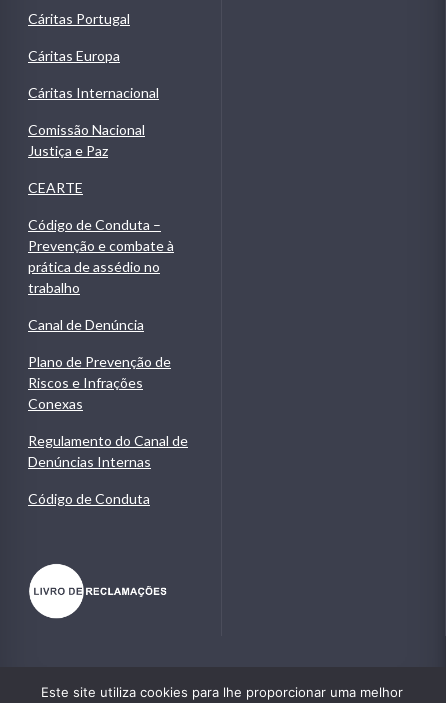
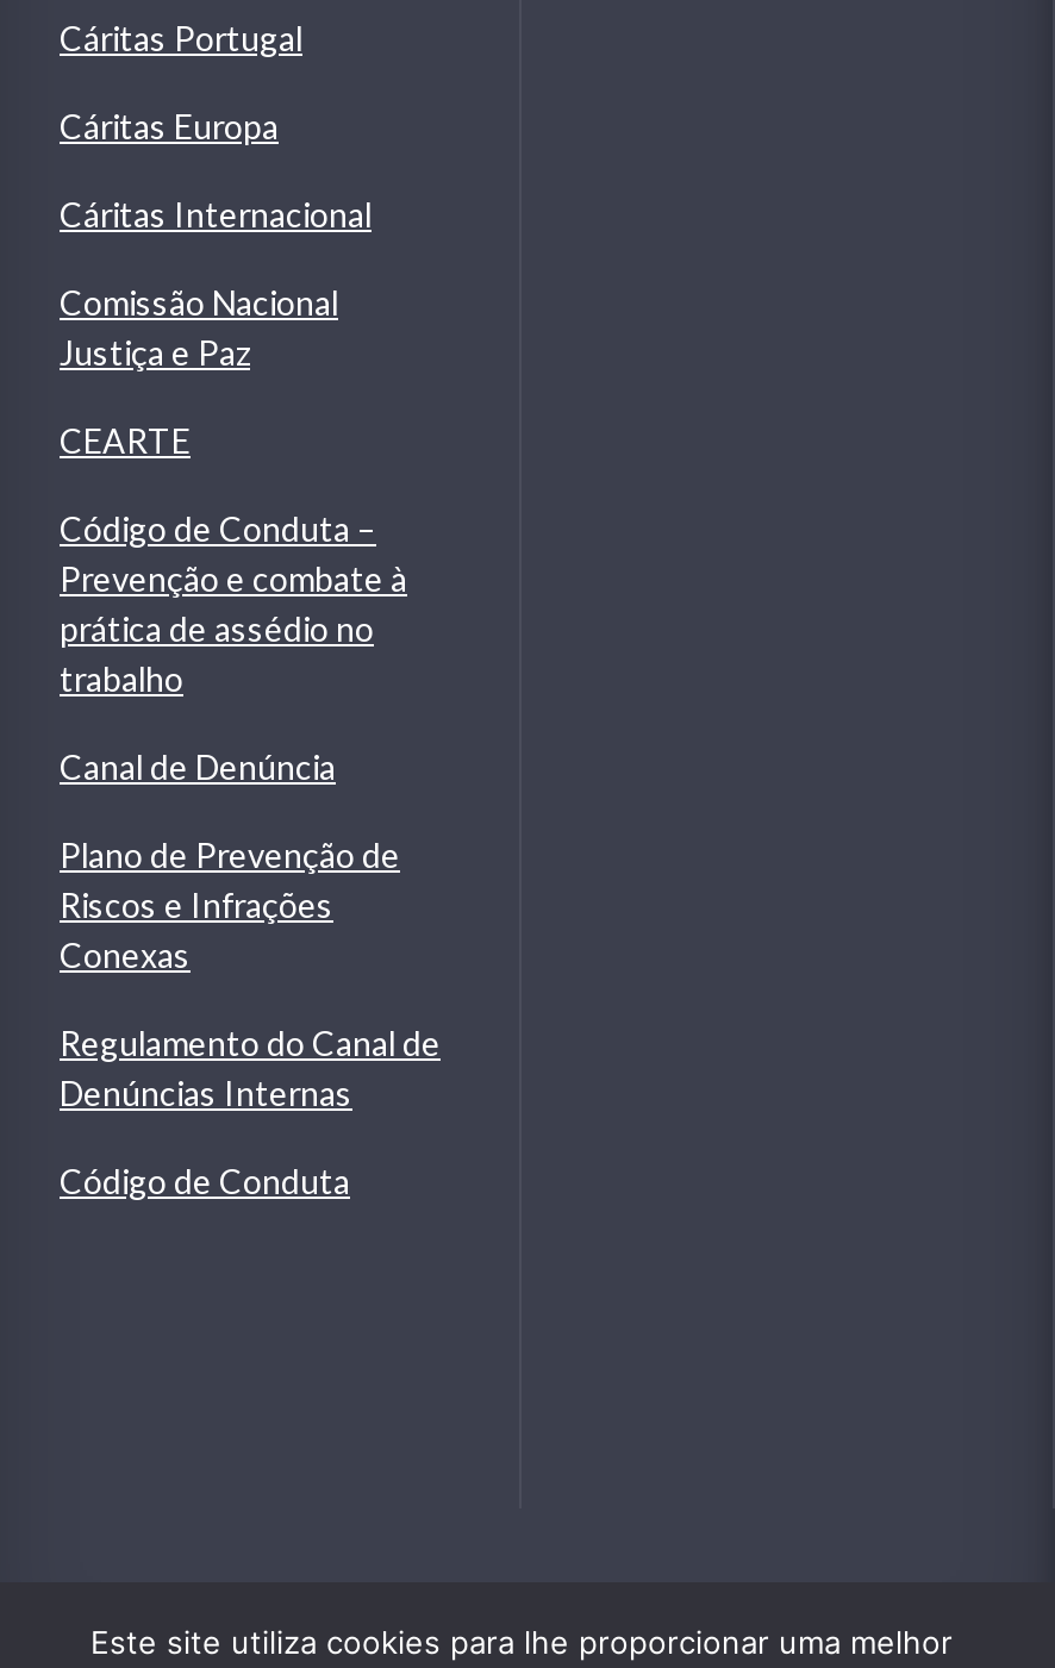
- [image]
